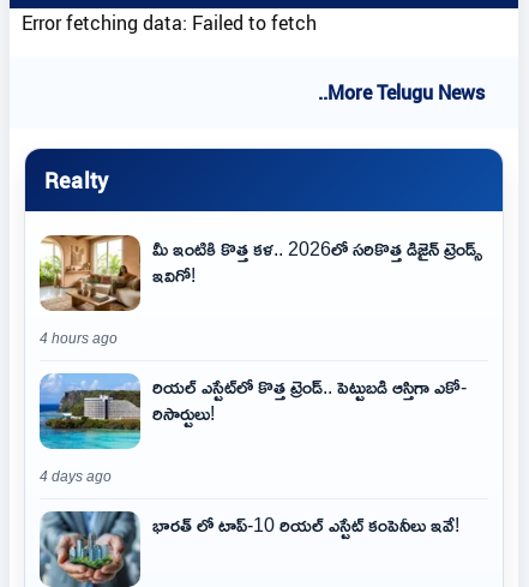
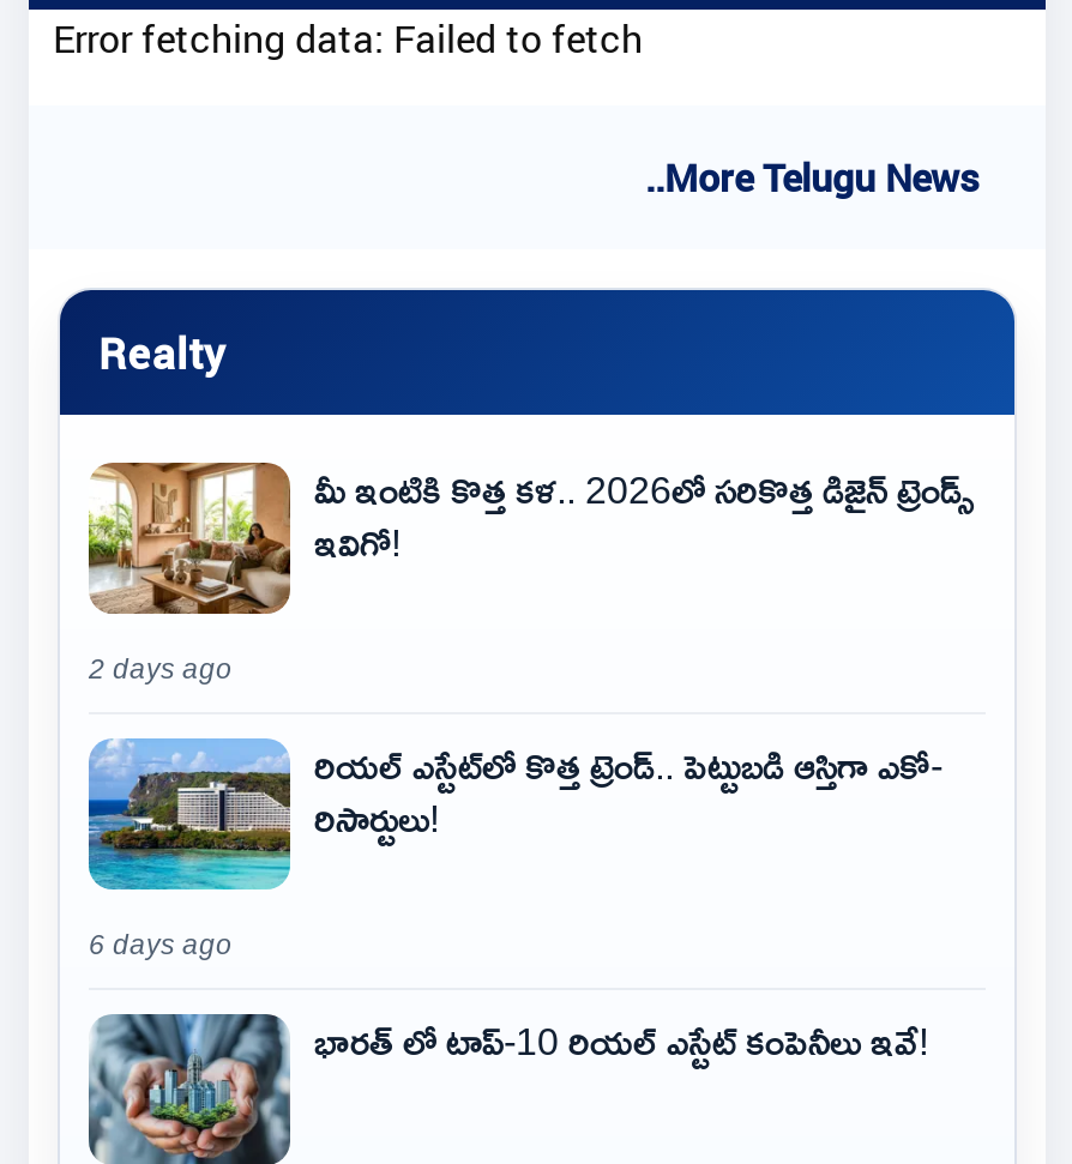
- 4 hours ago
+ 2 days ago

- 4 days ago
+ 6 days ago
